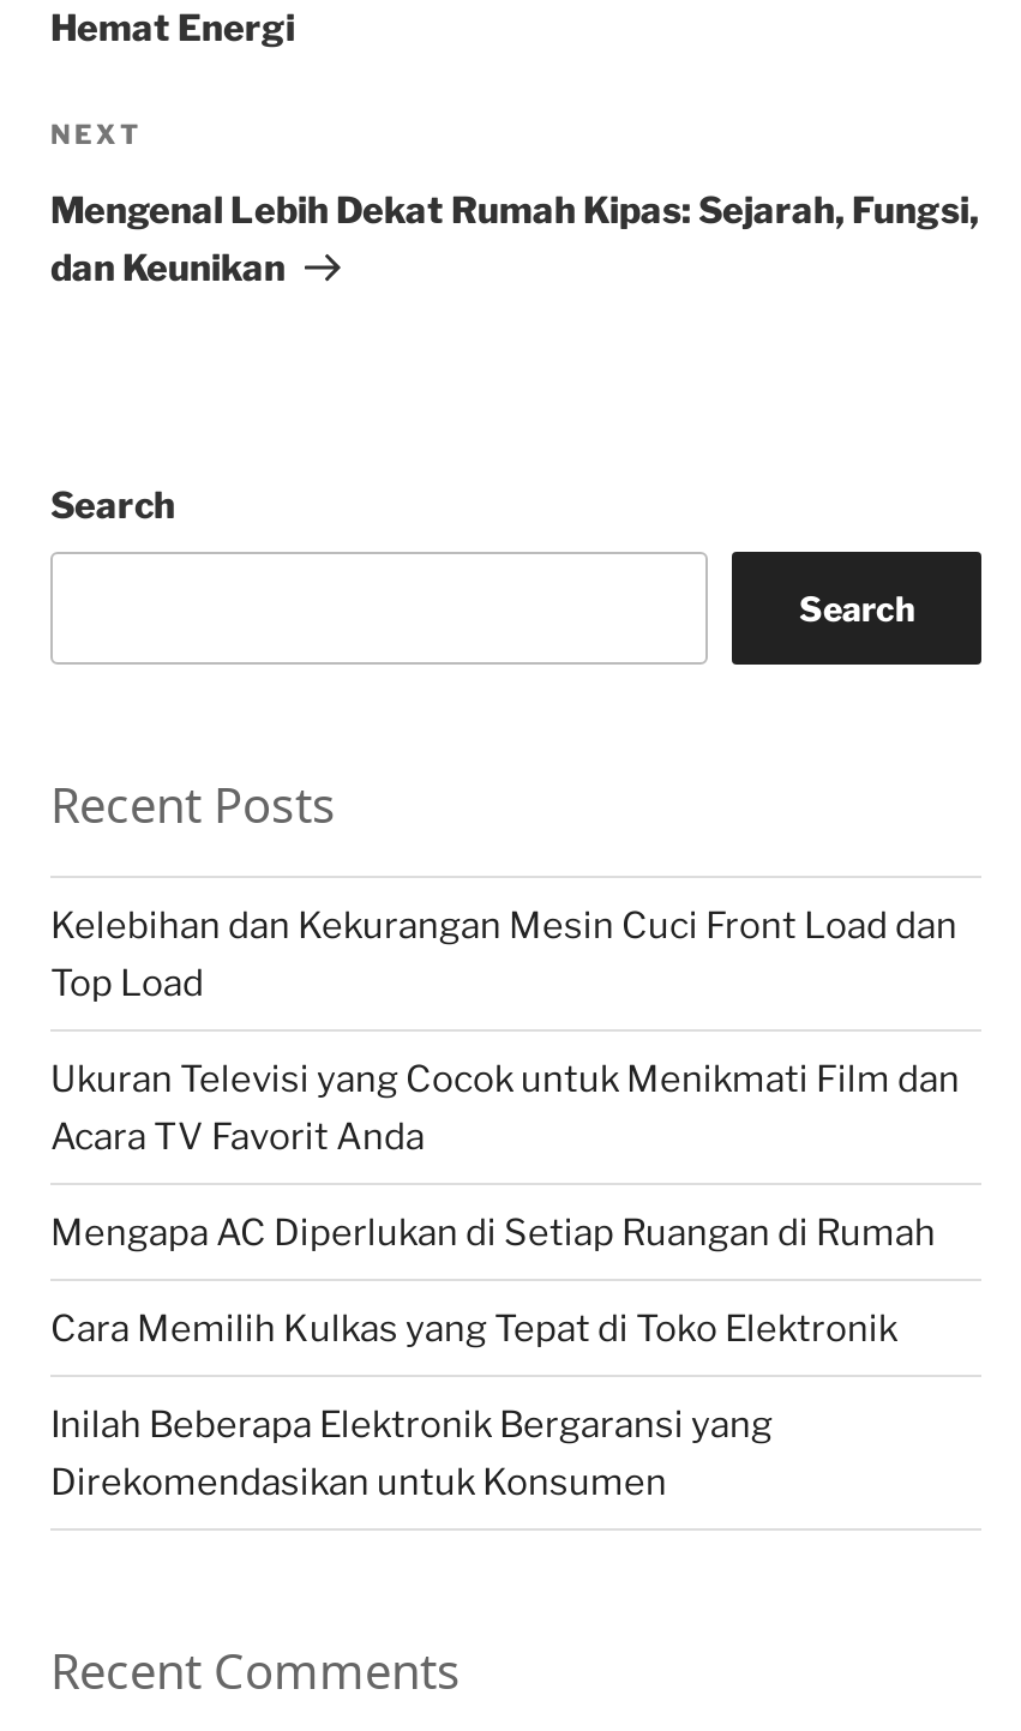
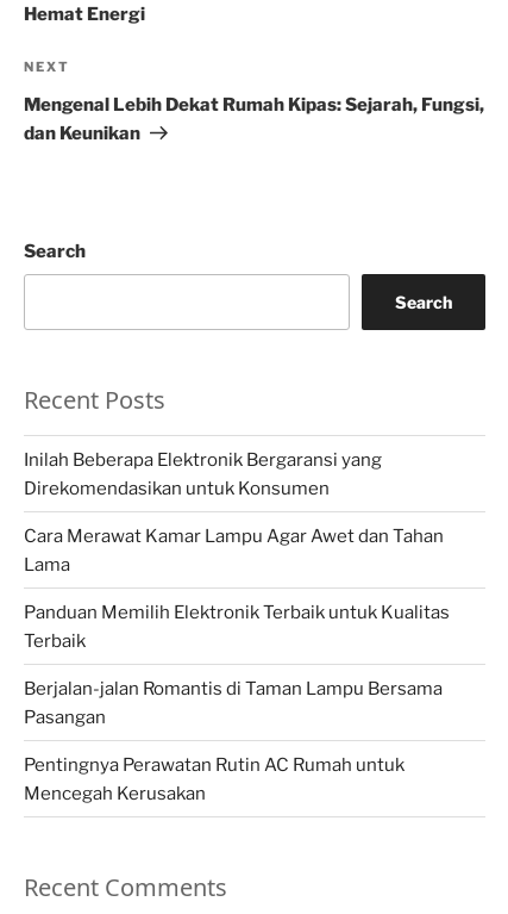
- Kelebihan dan Kekurangan Mesin Cuci Front Load dan
- Top Load
- Ukuran Televisi yang Cocok untuk Menikmati Film dan
- Acara TV Favorit Anda
- Mengapa AC Diperlukan di Setiap Ruangan di Rumah
- Cara Memilih Kulkas yang Tepat di Toko Elektronik

moved up: Inilah Beberapa Elektronik Bergaransi yang | Direkomendasikan untuk Konsumen

+ Cara Merawat Kamar Lampu Agar Awet dan Tahan
+ Lama
+ Panduan Memilih Elektronik Terbaik untuk Kualitas
+ Terbaik
+ Berjalan-jalan Romantis di Taman Lampu Bersama
+ Pasangan
+ Pentingnya Perawatan Rutin AC Rumah untuk
+ Mencegah Kerusakan
